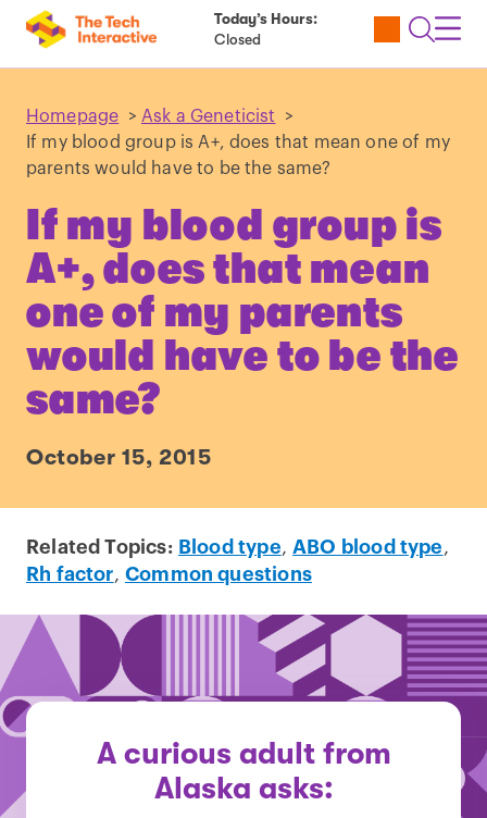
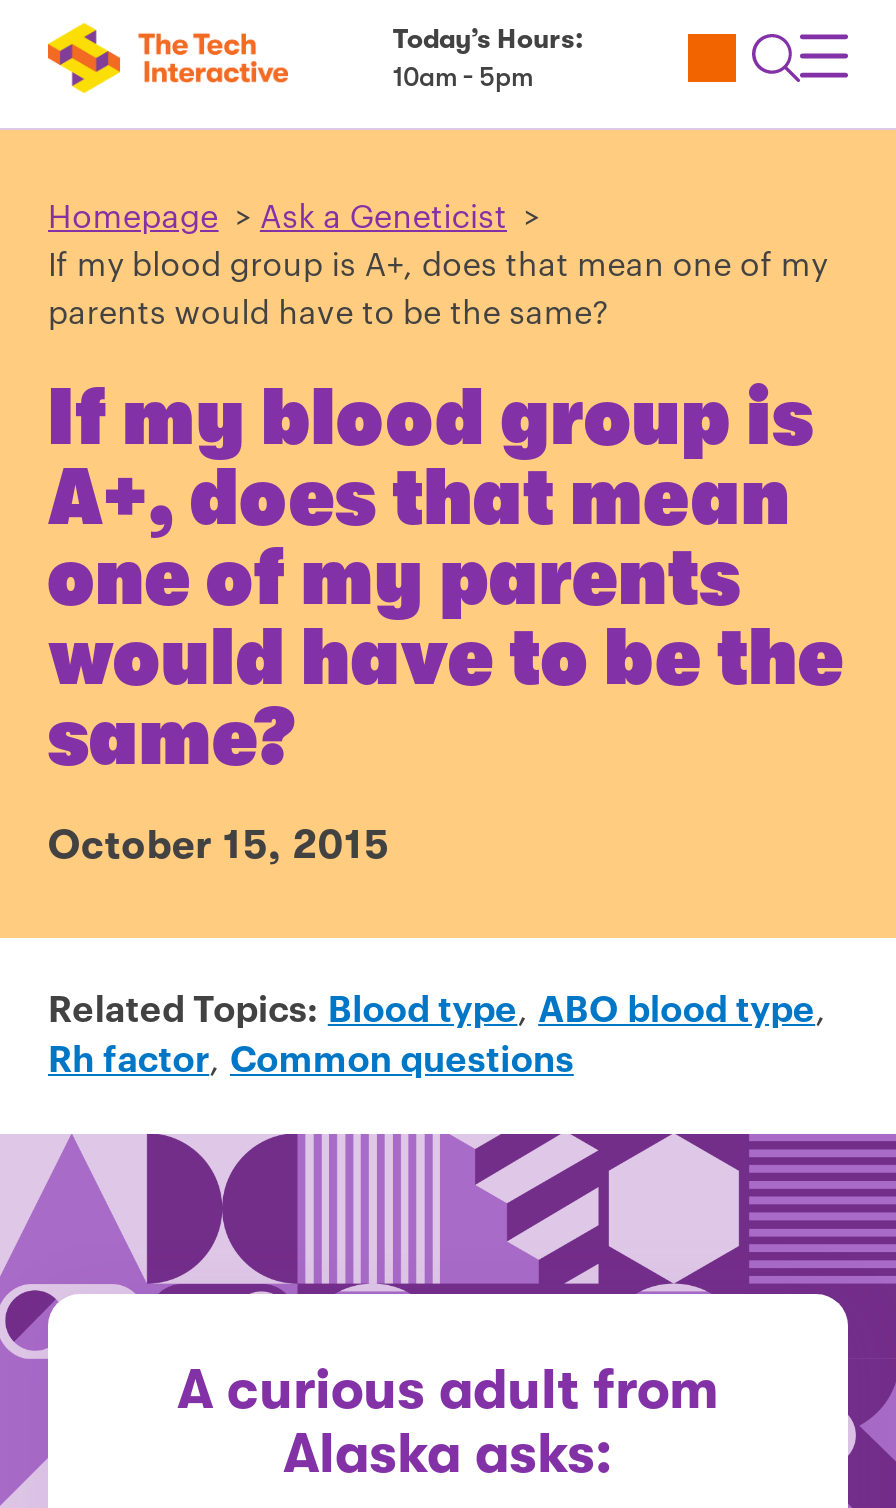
- Closed
+ 10am - 5pm
